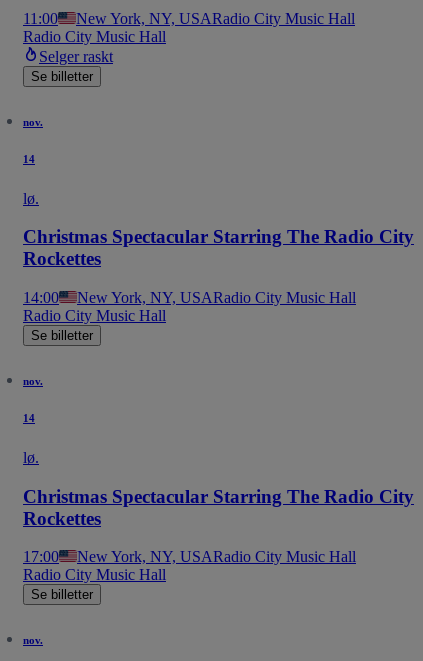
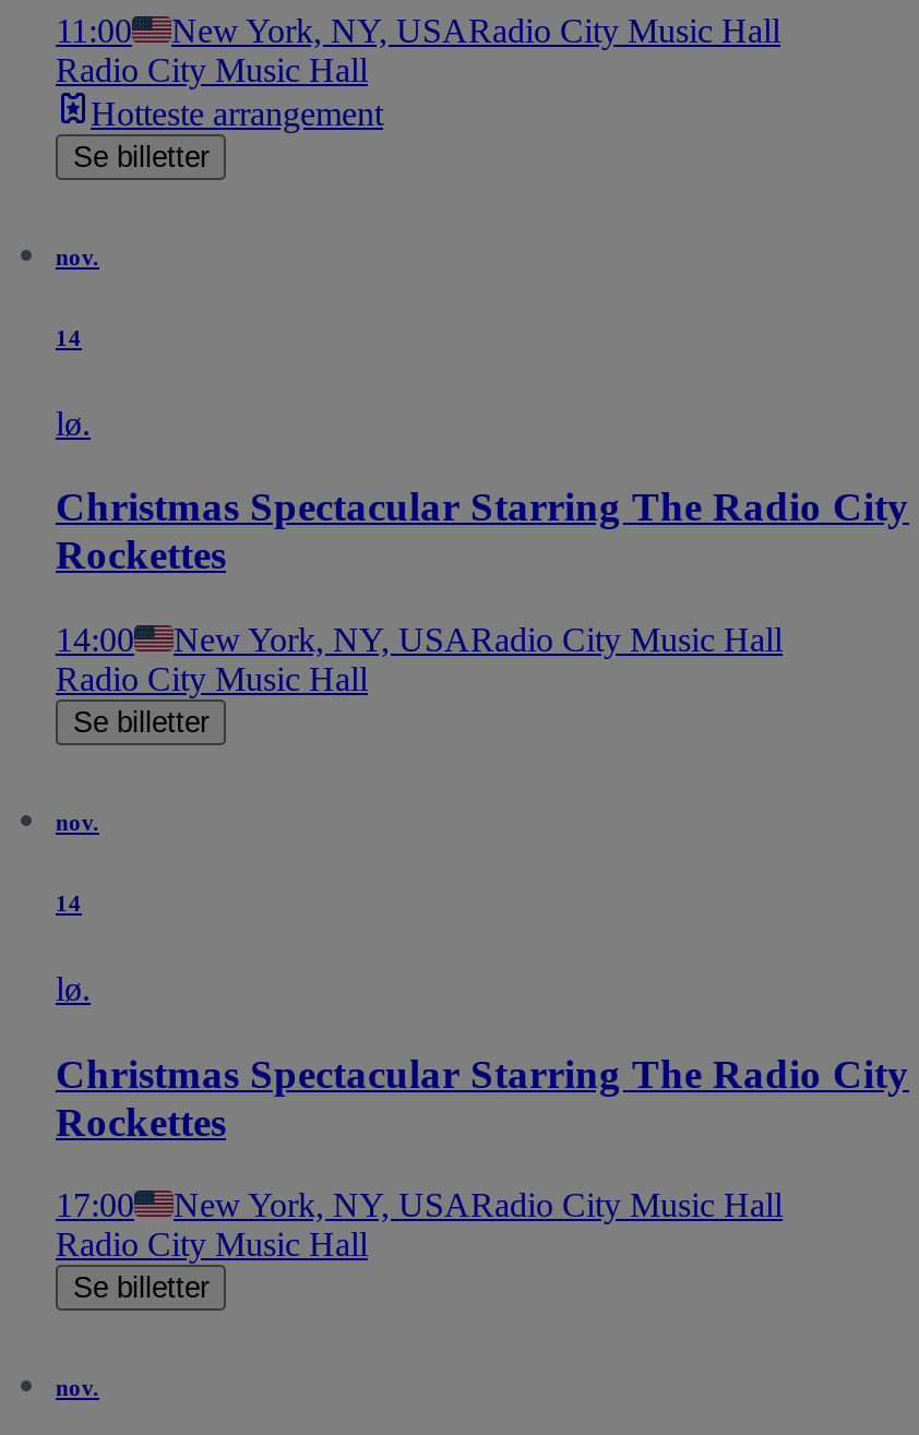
- Selger raskt
+ Hotteste arrangement
